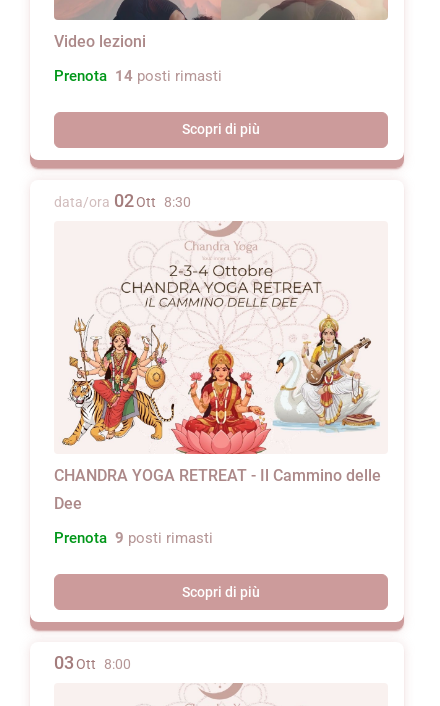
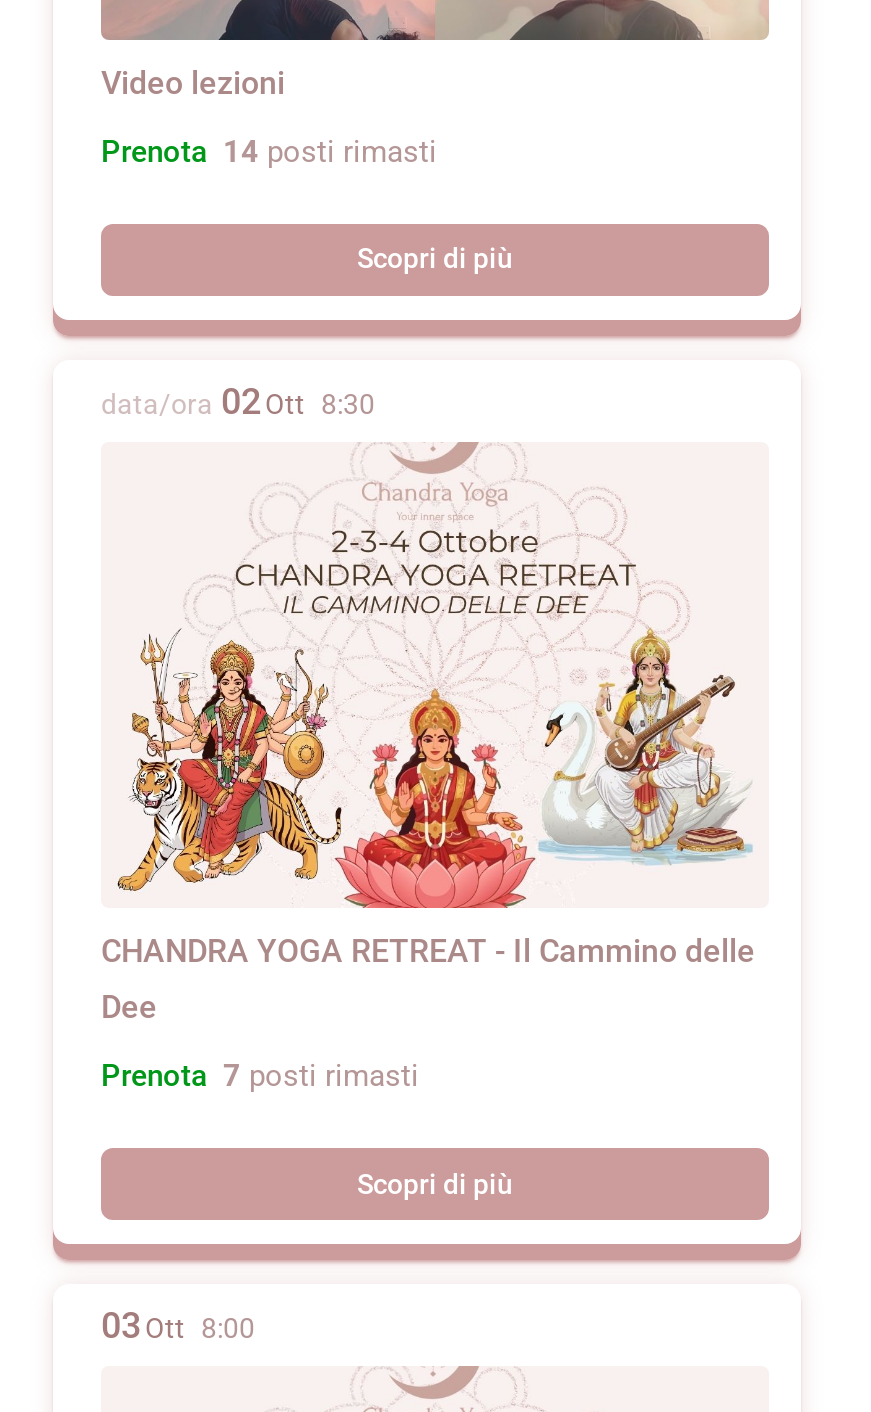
- Prenota 9 posti rimasti
+ Prenota 7 posti rimasti
